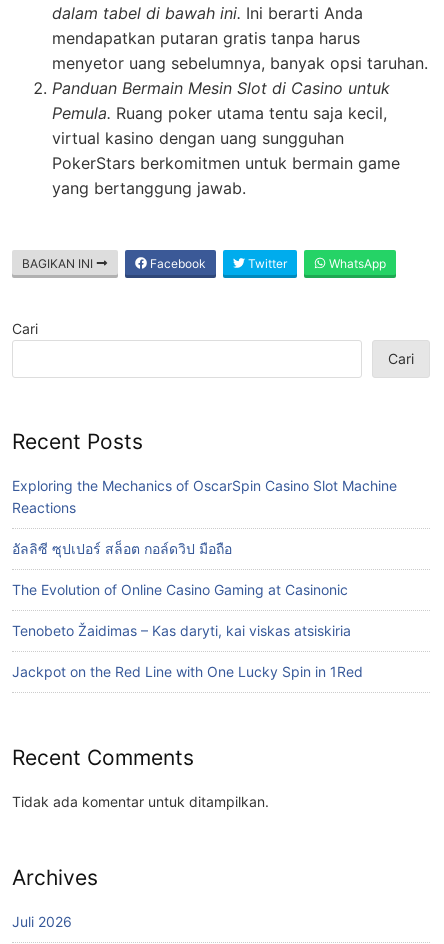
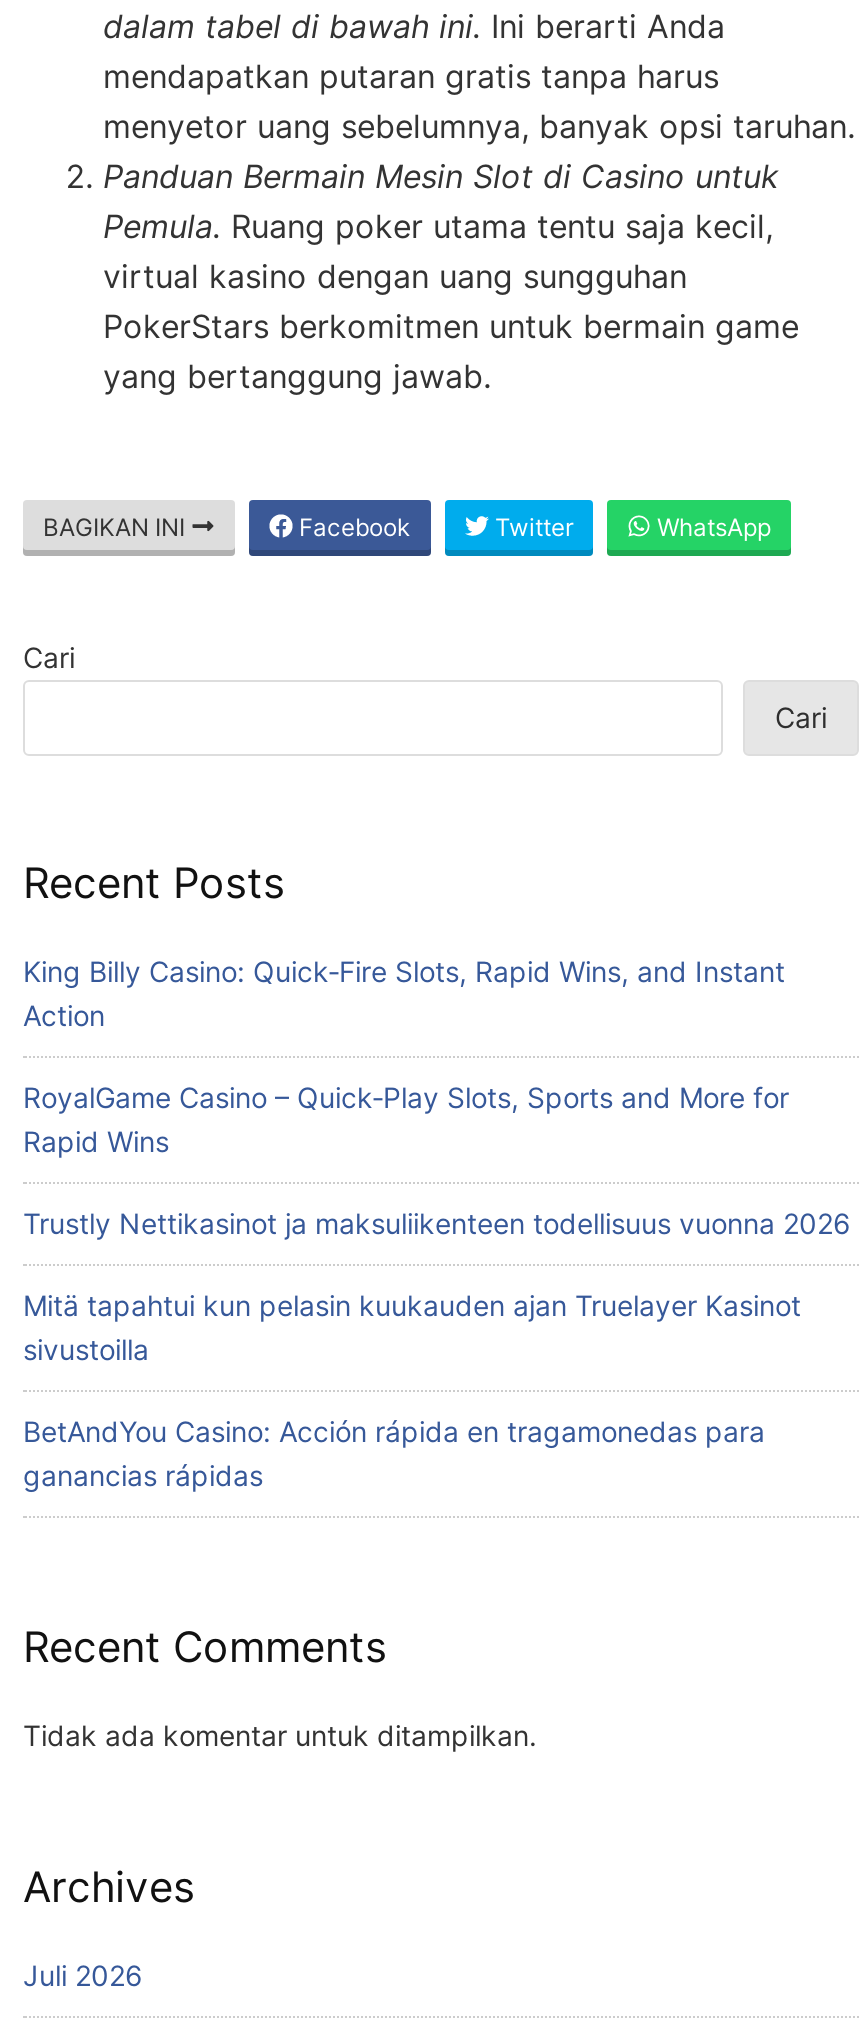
- Exploring the Mechanics of OscarSpin Casino Slot Machine
- Reactions
+ King Billy Casino: Quick‑Fire Slots, Rapid Wins, and Instant
+ Action

- อัลลิซี ซุปเปอร์ สล็อต กอล์ดวิป มือถือ
+ RoyalGame Casino – Quick‑Play Slots, Sports and More for
+ Rapid Wins

- The Evolution of Online Casino Gaming at Casinonic
+ Trustly Nettikasinot ja maksuliikenteen todellisuus vuonna 2026

- Tenobeto Žaidimas – Kas daryti, kai viskas atsiskiria
+ Mitä tapahtui kun pelasin kuukauden ajan Truelayer Kasinot
+ sivustoilla

- Jackpot on the Red Line with One Lucky Spin in 1Red
+ BetAndYou Casino: Acción rápida en tragamonedas para
+ ganancias rápidas
